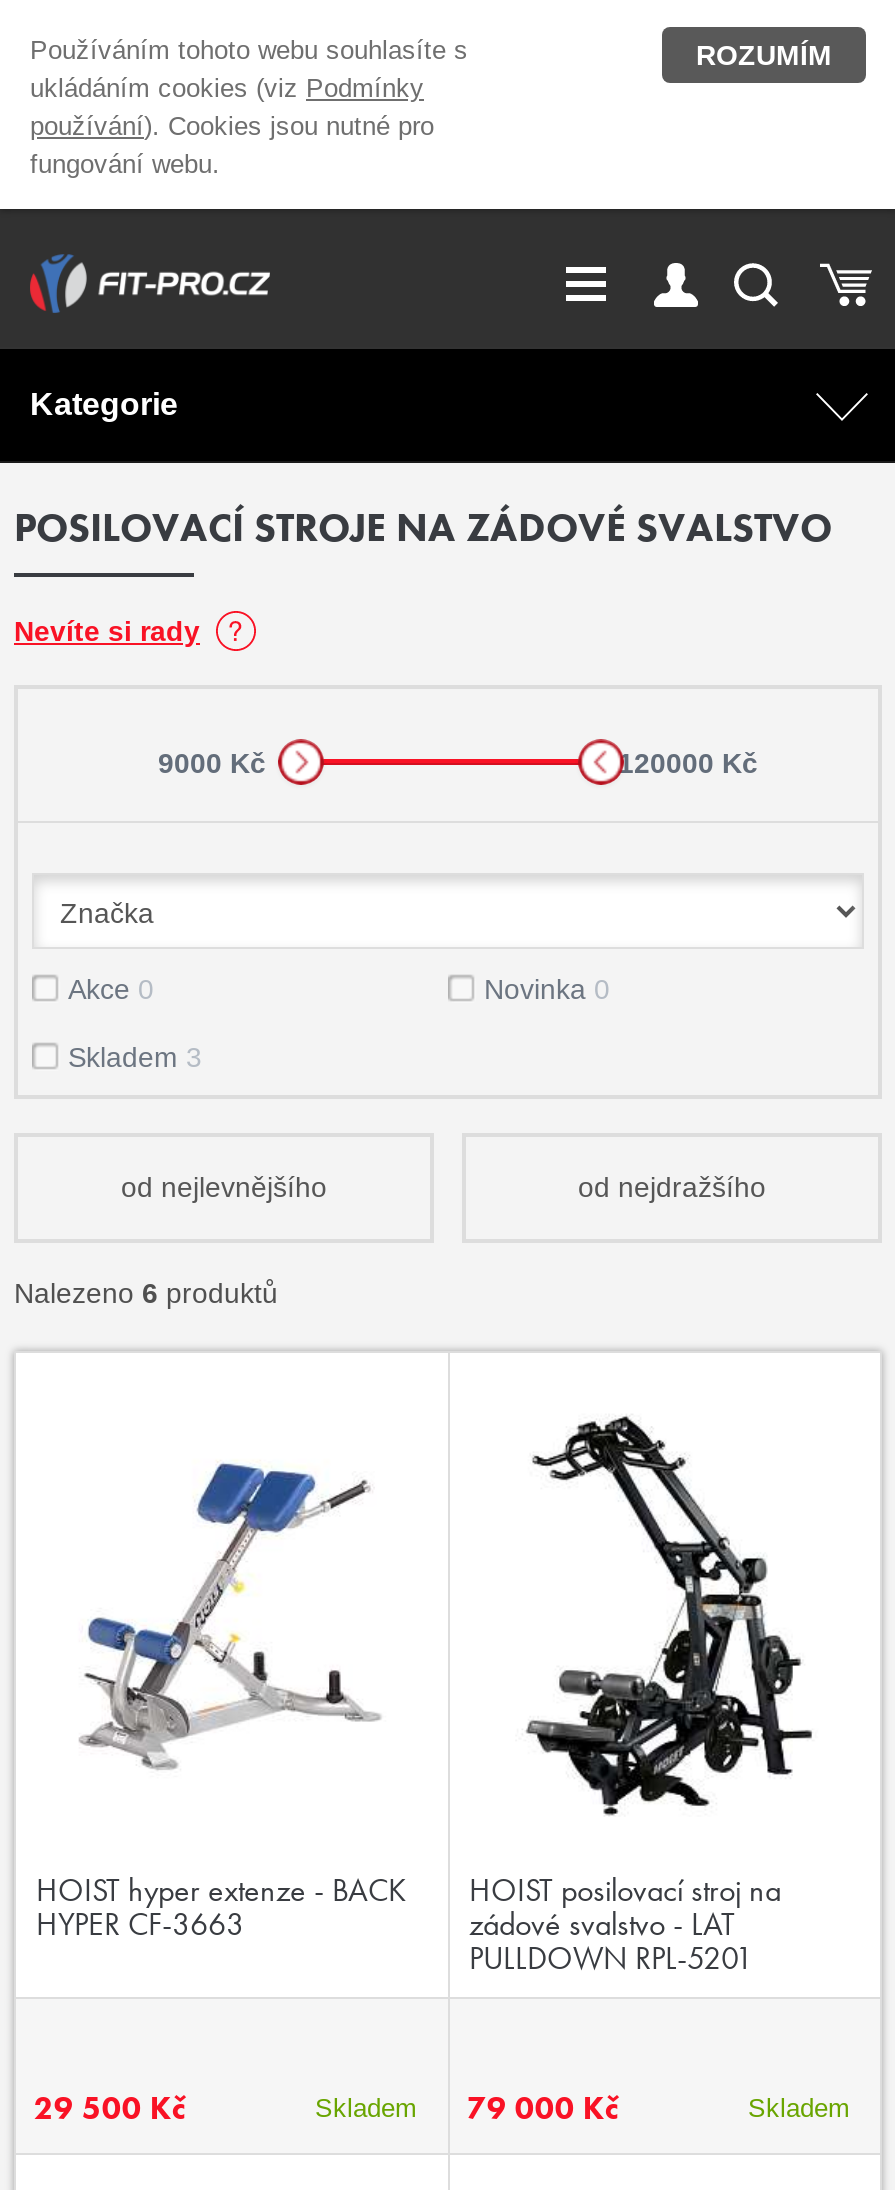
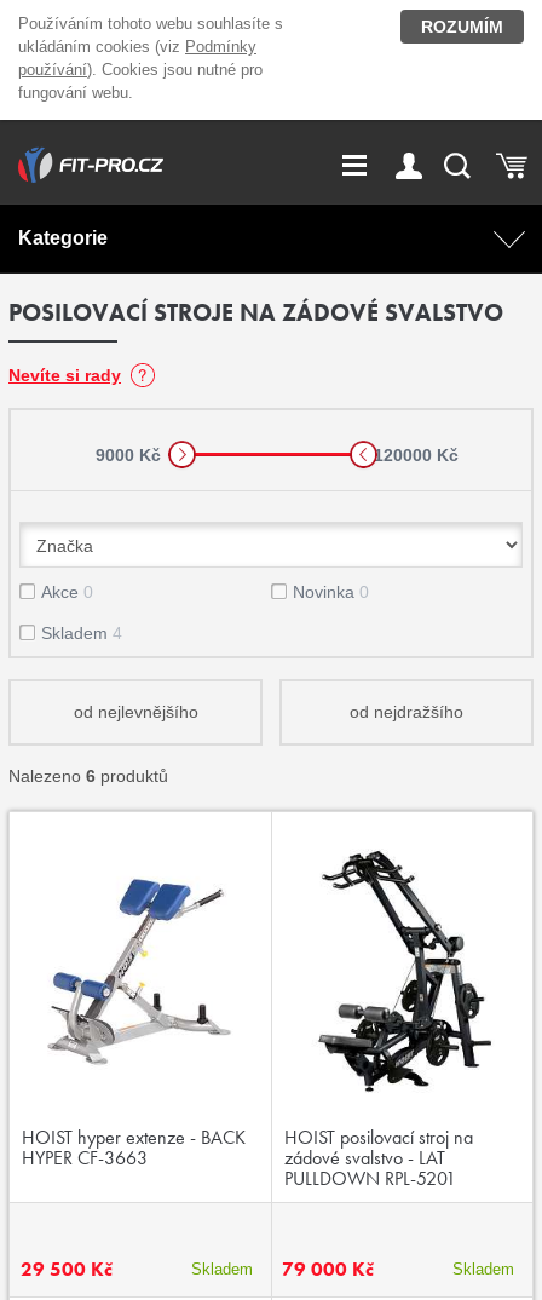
- Skladem 3
+ Skladem 4
